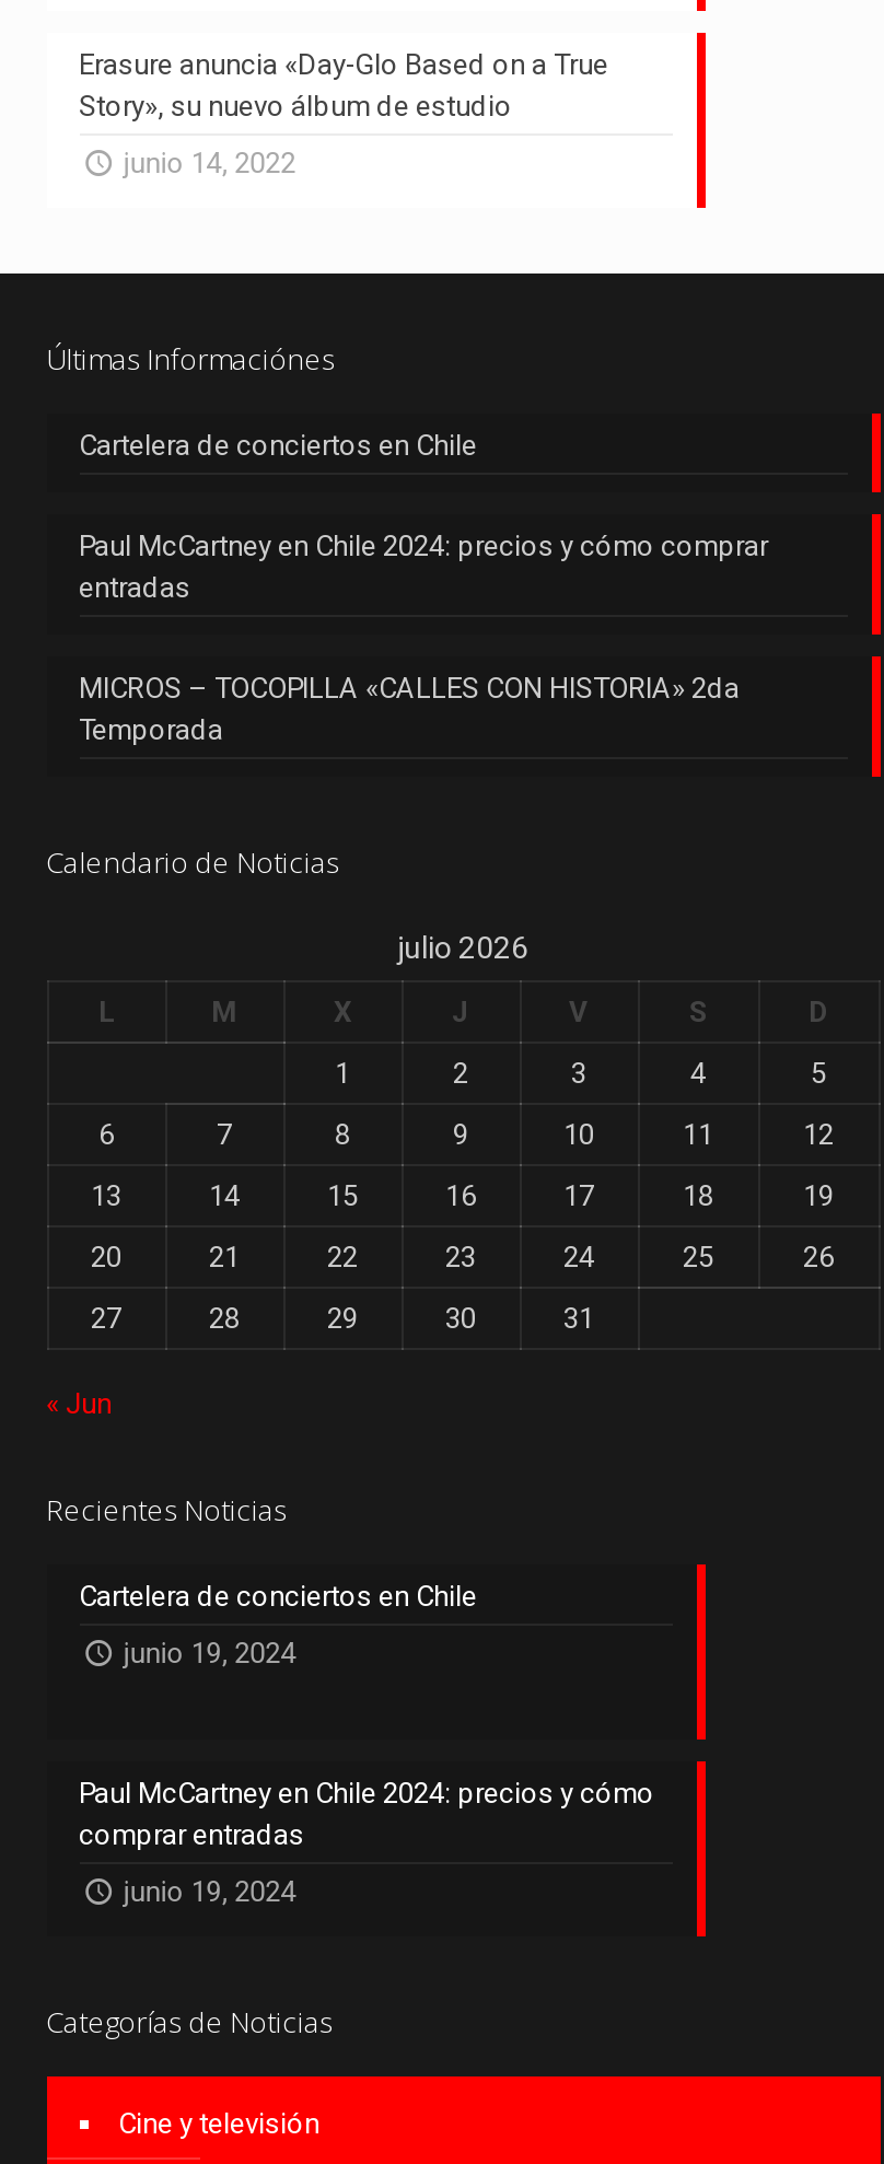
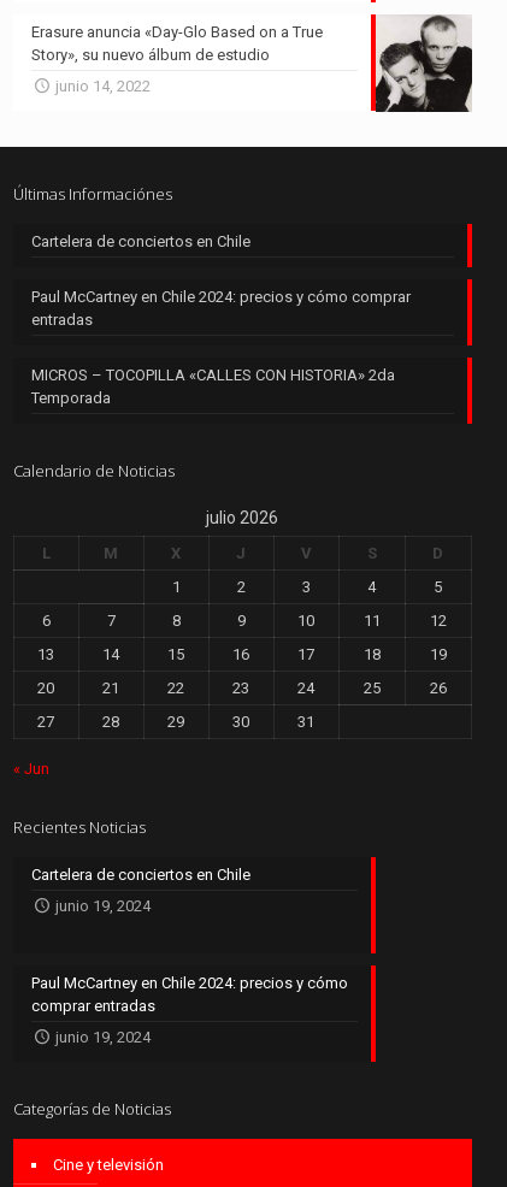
+ [image]
